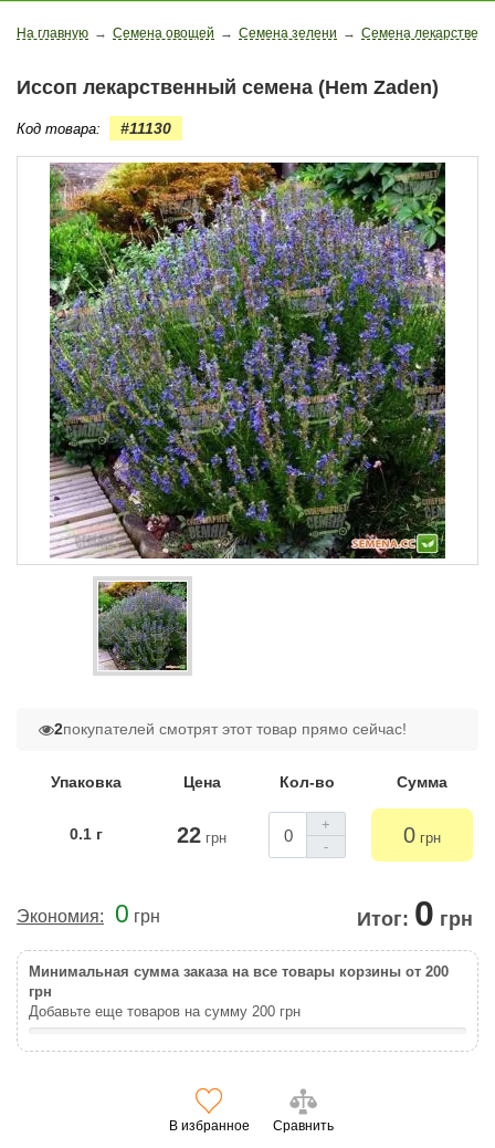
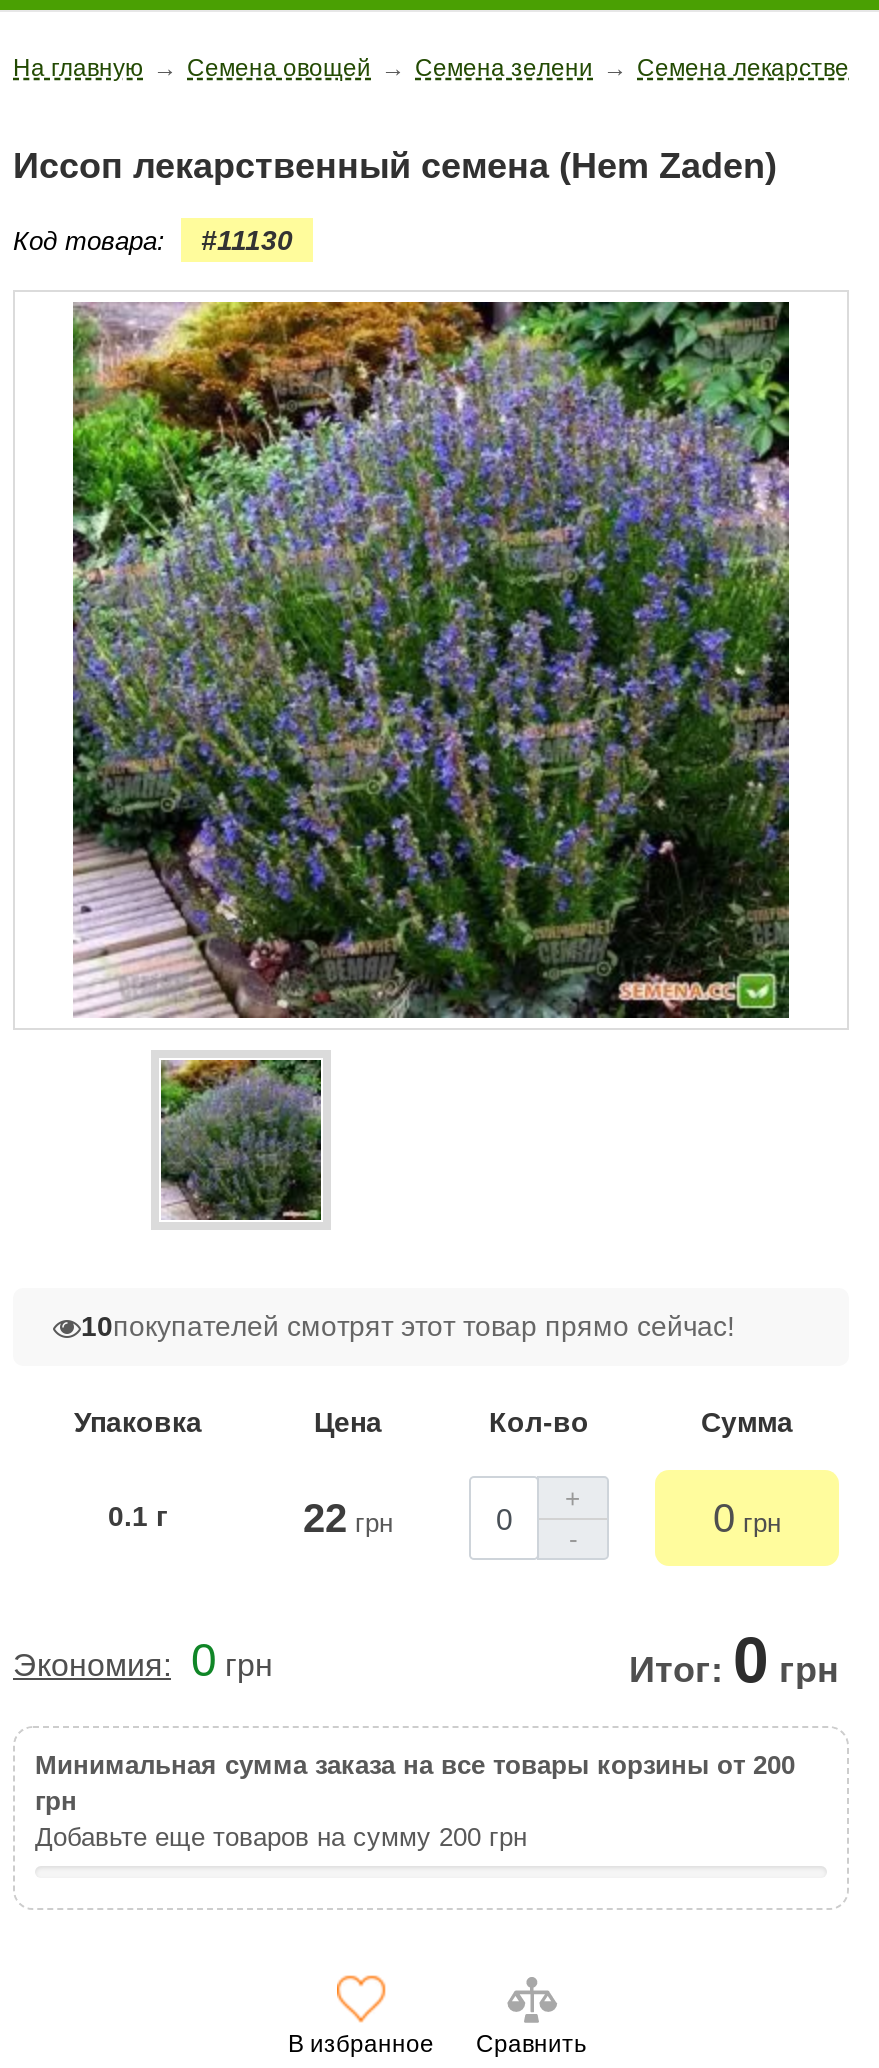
- 2покупателей смотрят этот товар прямо сейчас!
+ 10покупателей смотрят этот товар прямо сейчас!
